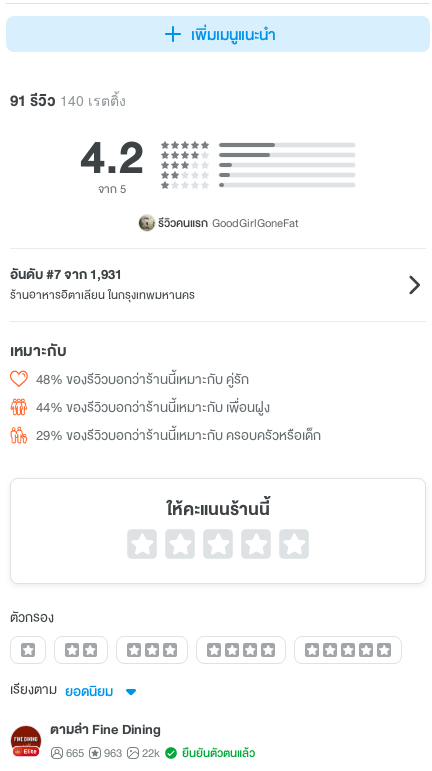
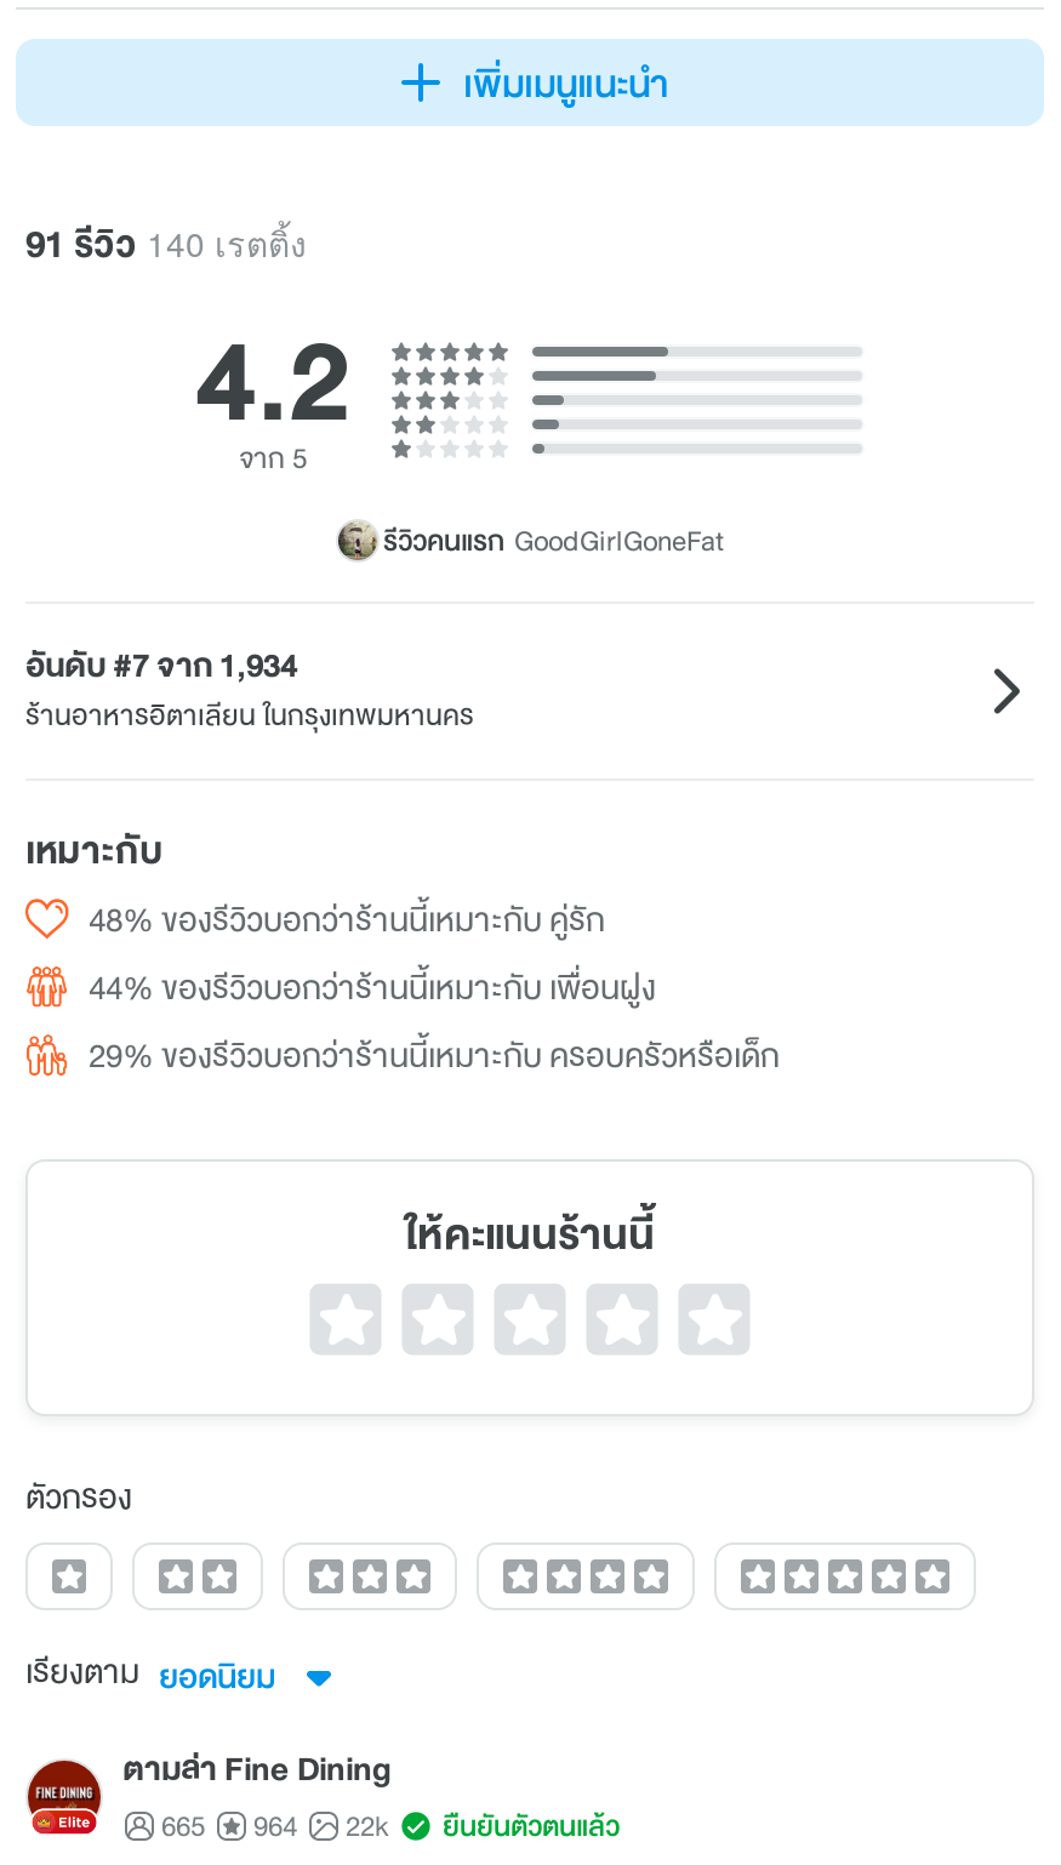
- อันดับ #7 จาก 1,931
+ อันดับ #7 จาก 1,934

- 665 963 22k ยืนยันตัวตนแล้ว
+ 665 964 22k ยืนยันตัวตนแล้ว
